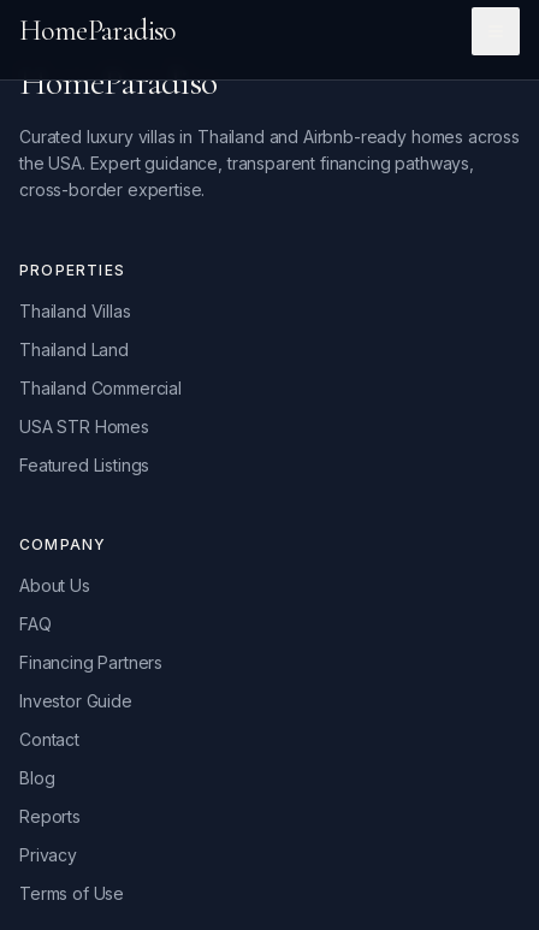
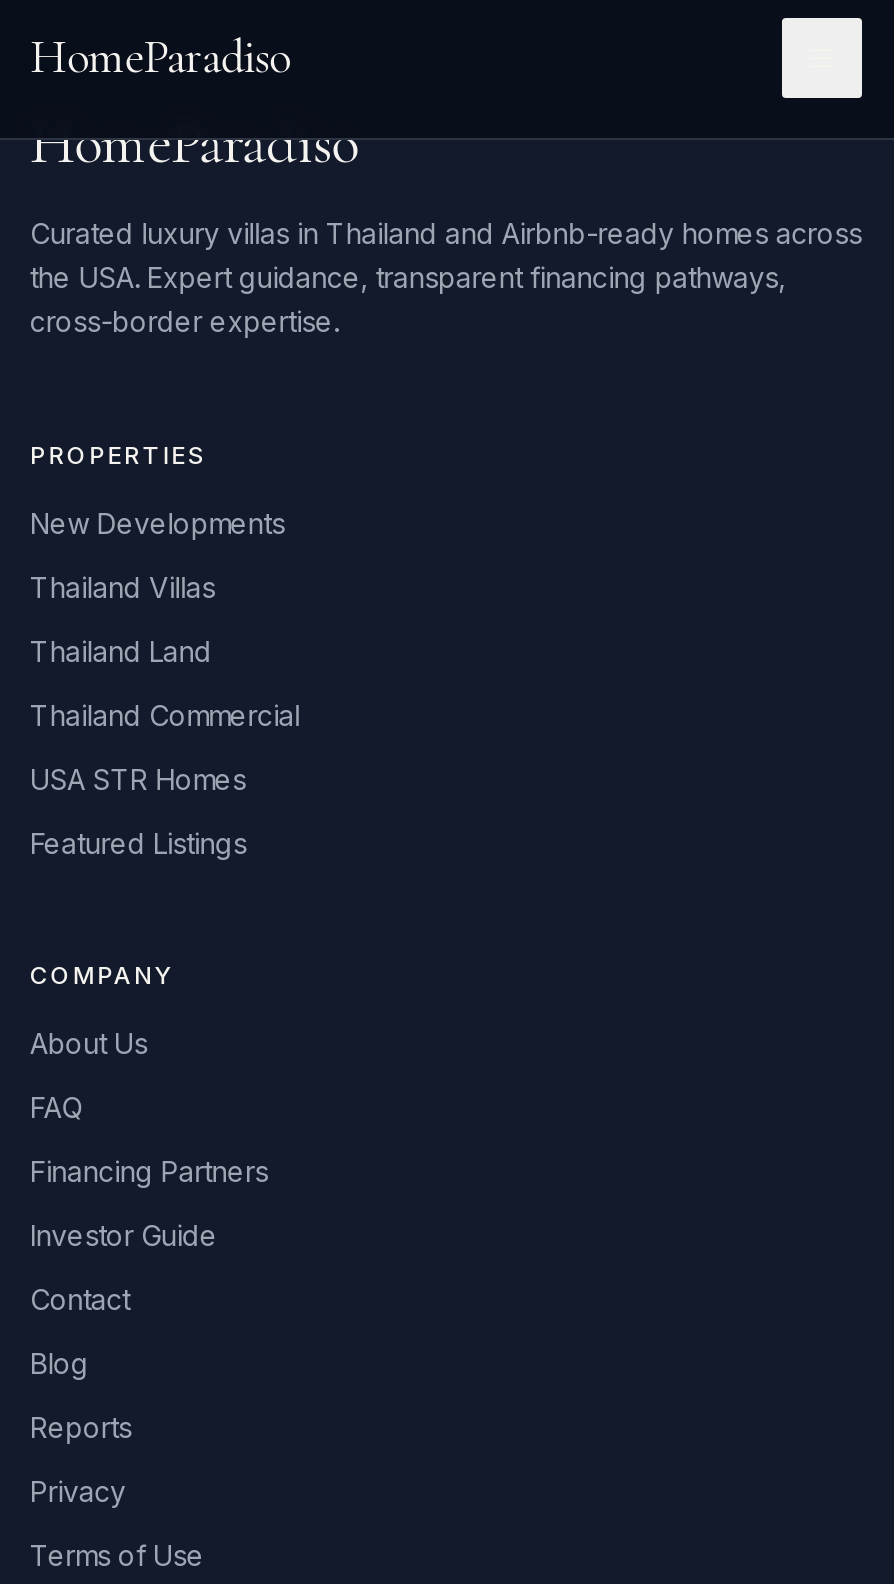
+ New Developments
